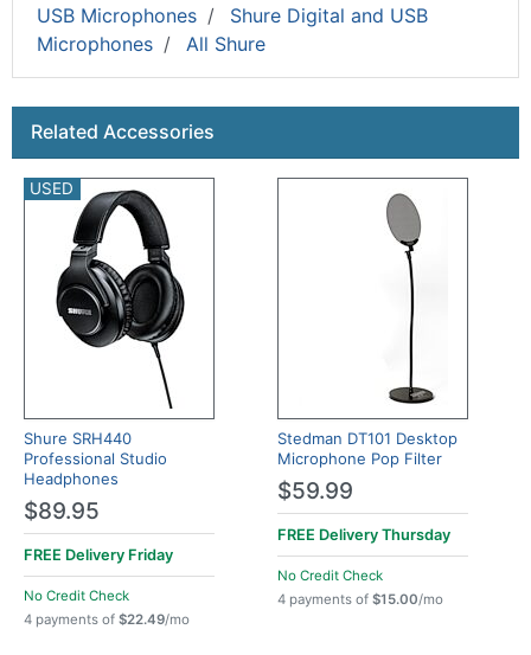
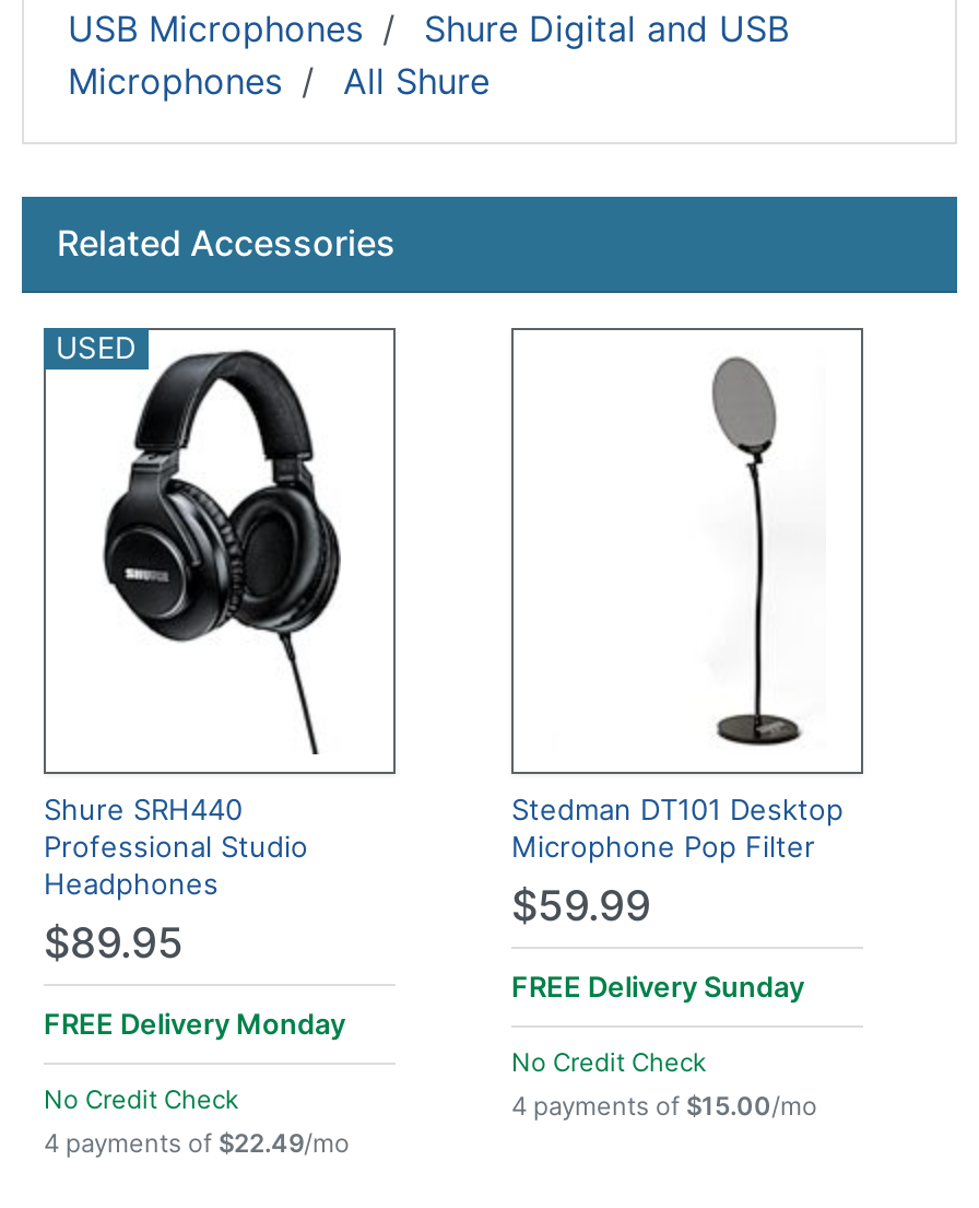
- FREE Delivery Thursday
+ FREE Delivery Sunday

- FREE Delivery Friday
+ FREE Delivery Monday
